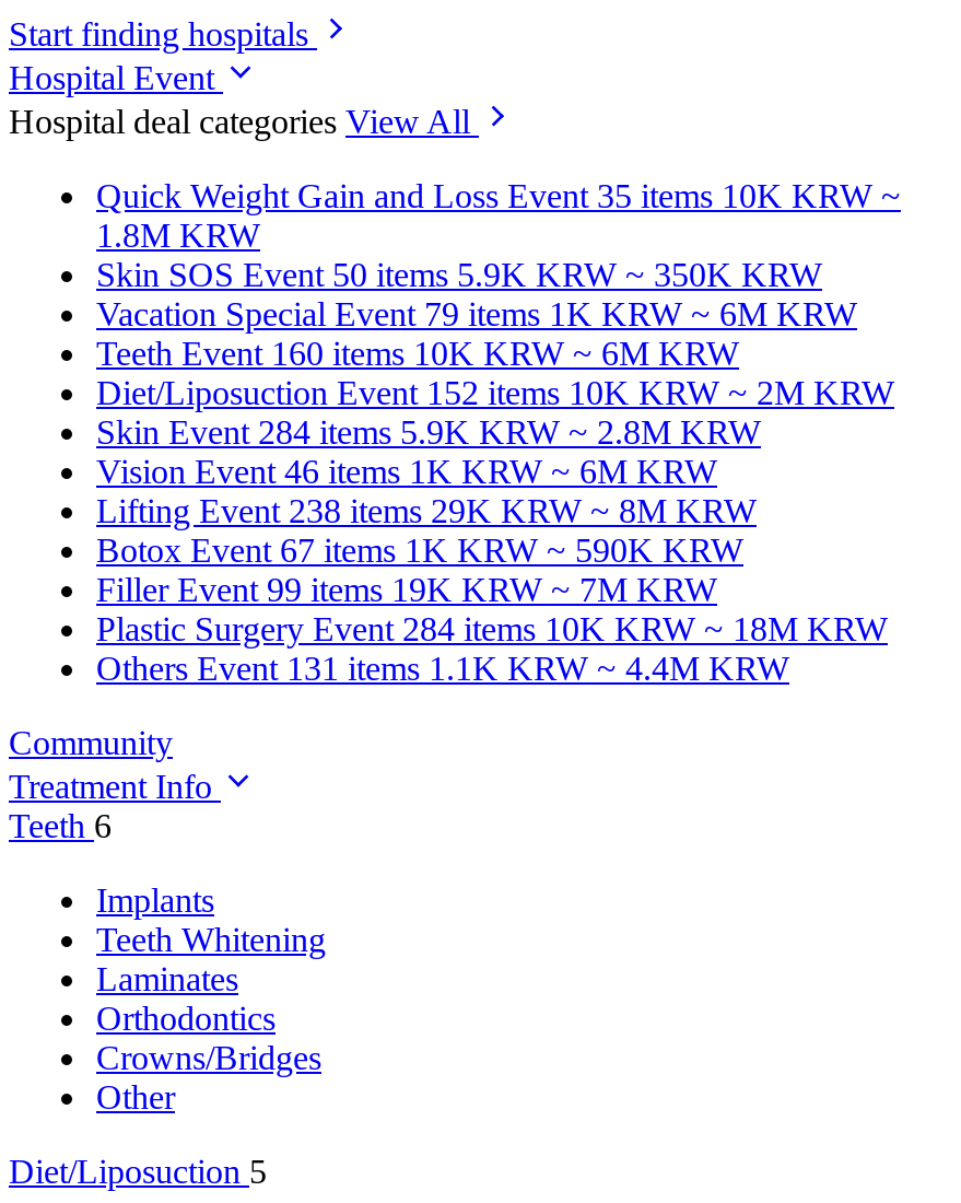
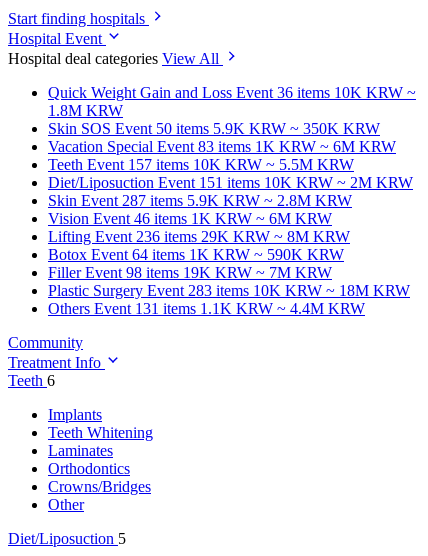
- Quick Weight Gain and Loss Event 35 items 10K KRW ~
+ Quick Weight Gain and Loss Event 36 items 10K KRW ~

- Vacation Special Event 79 items 1K KRW ~ 6M KRW
+ Vacation Special Event 83 items 1K KRW ~ 6M KRW

- Teeth Event 160 items 10K KRW ~ 6M KRW
+ Teeth Event 157 items 10K KRW ~ 5.5M KRW

- Diet/Liposuction Event 152 items 10K KRW ~ 2M KRW
+ Diet/Liposuction Event 151 items 10K KRW ~ 2M KRW

- Skin Event 284 items 5.9K KRW ~ 2.8M KRW
+ Skin Event 287 items 5.9K KRW ~ 2.8M KRW

- Lifting Event 238 items 29K KRW ~ 8M KRW
+ Lifting Event 236 items 29K KRW ~ 8M KRW

- BotoxEvent 67 items 1K KRW ~ 590K KRW
+ BotoxEvent 64 items 1K KRW ~ 590K KRW

- Filler Event 99 items 19K KRW ~ 7M KRW
+ Filler Event 98 items 19K KRW ~ 7M KRW

- Plastic Surgery Event 284 items 10K KRW ~ 18M KRW
+ Plastic Surgery Event 283 items 10K KRW ~ 18M KRW
